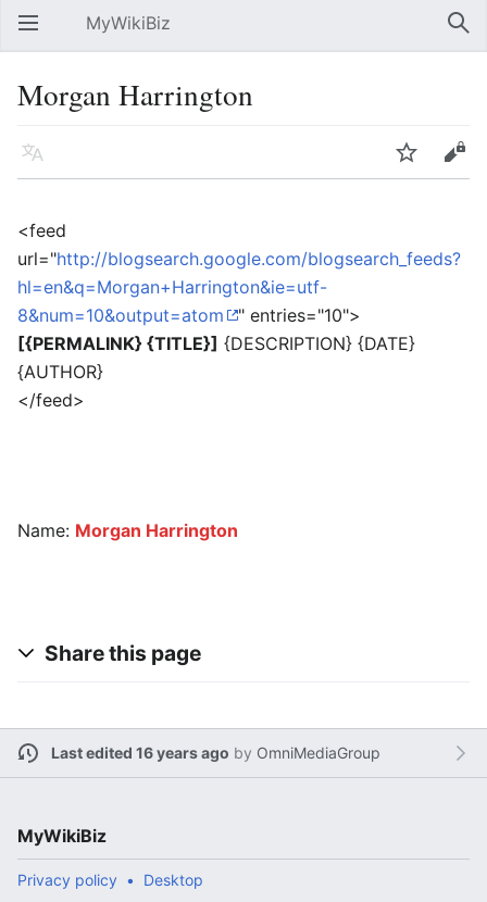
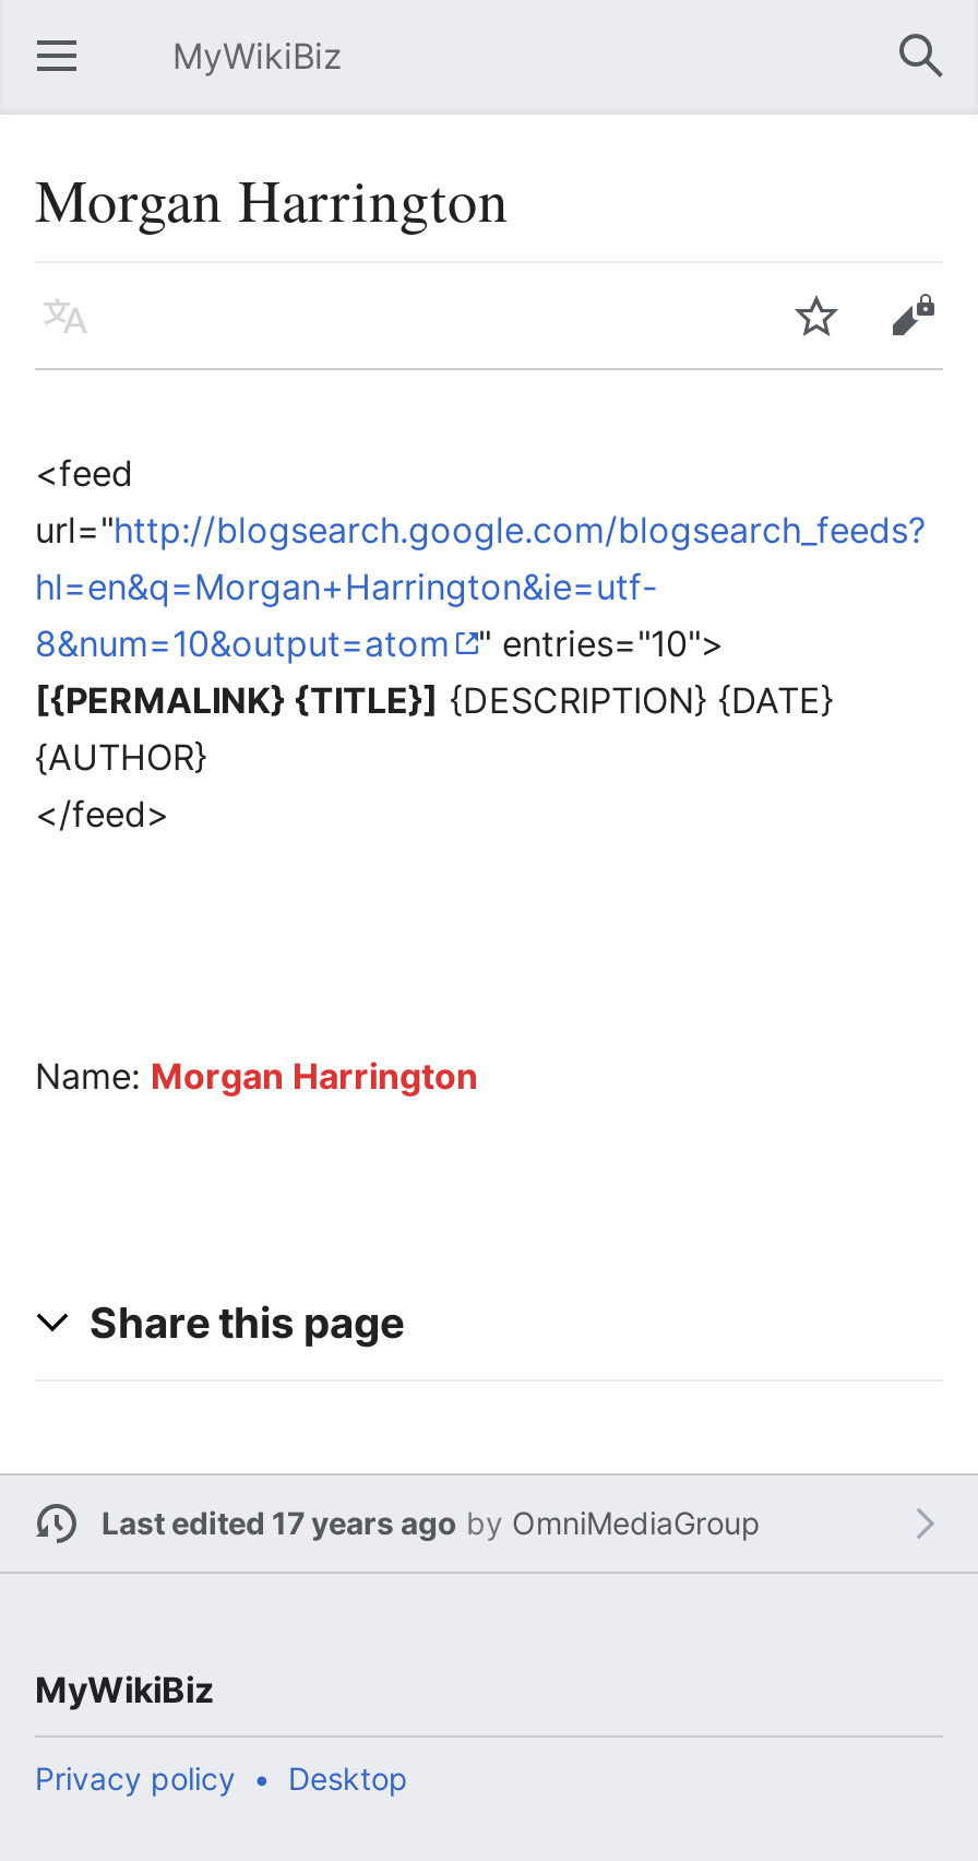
- Last edited 16 years ago by OmniMediaGroup
+ Last edited 17 years ago by OmniMediaGroup
